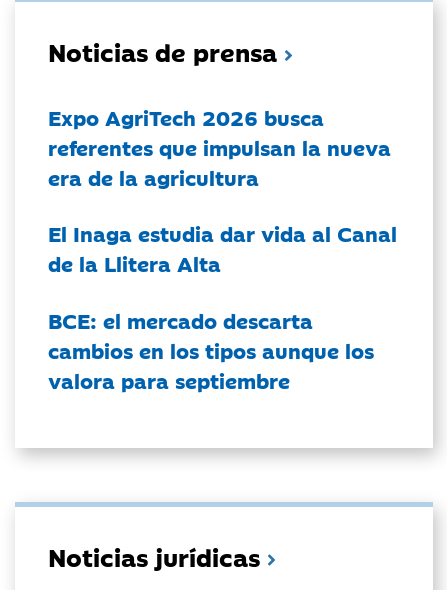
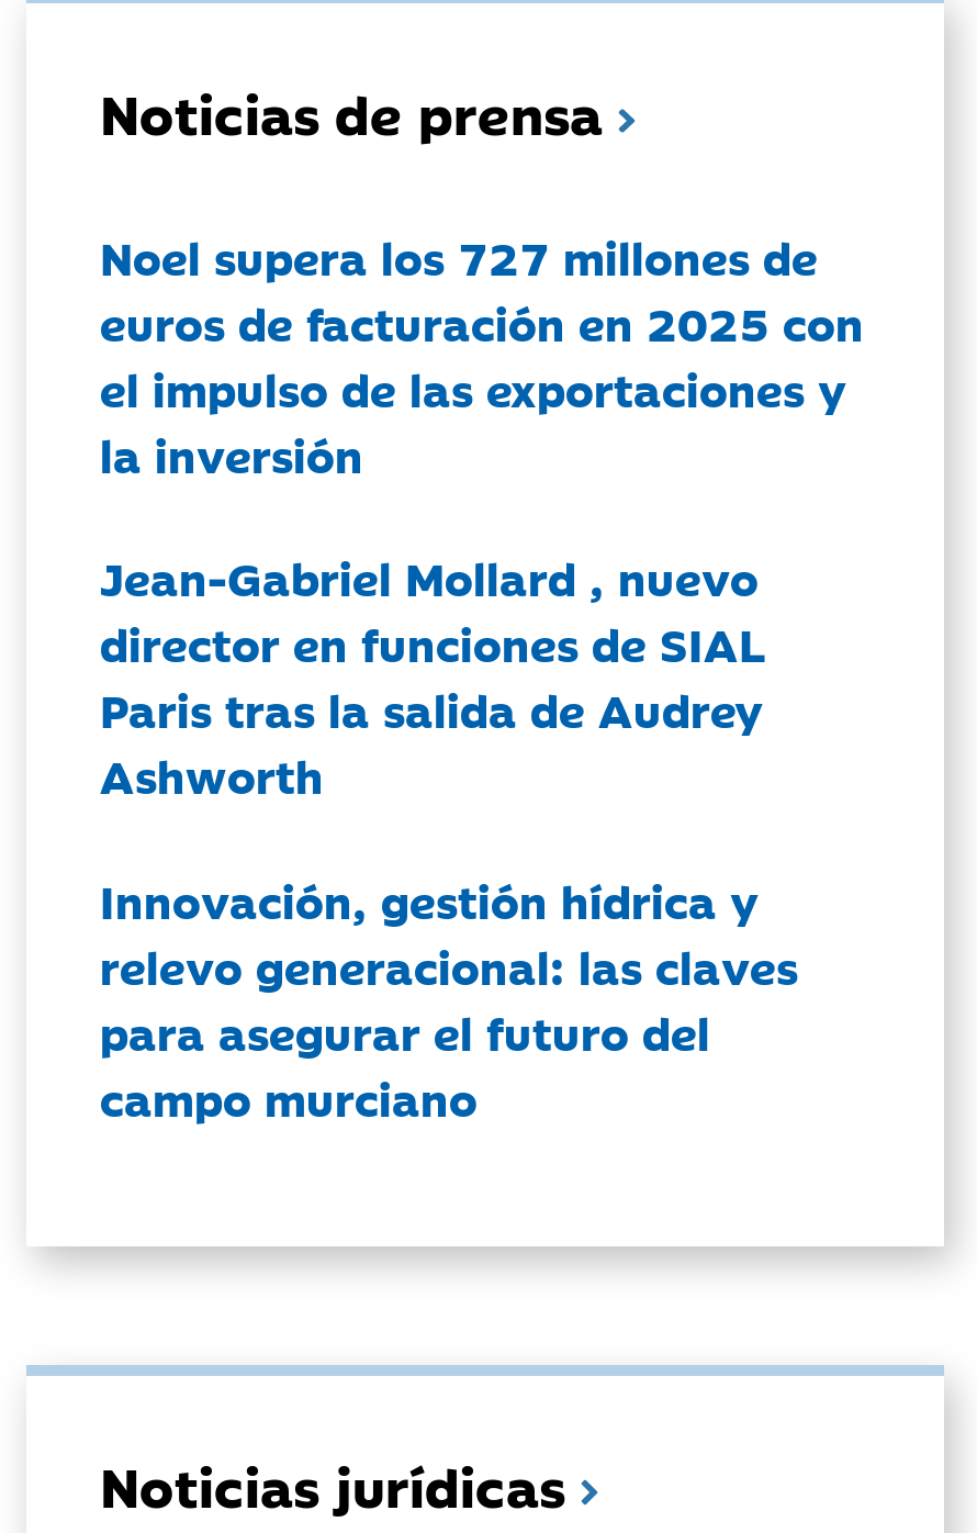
- Expo AgriTech 2026 busca
- referentes que impulsan la nueva
- era de la agricultura
+ Noel supera los 727 millones de
+ euros de facturación en 2025 con
+ el impulso de las exportaciones y
+ la inversión

- El Inaga estudia dar vida al Canal
- de la Llitera Alta
+ Jean-Gabriel Mollard , nuevo
+ director en funciones de SIAL
+ Paris tras la salida de Audrey
+ Ashworth

- BCE: el mercado descarta
- cambios en los tipos aunque los
- valora para septiembre
+ Innovación, gestión hídrica y
+ relevo generacional: las claves
+ para asegurar el futuro del
+ campo murciano
